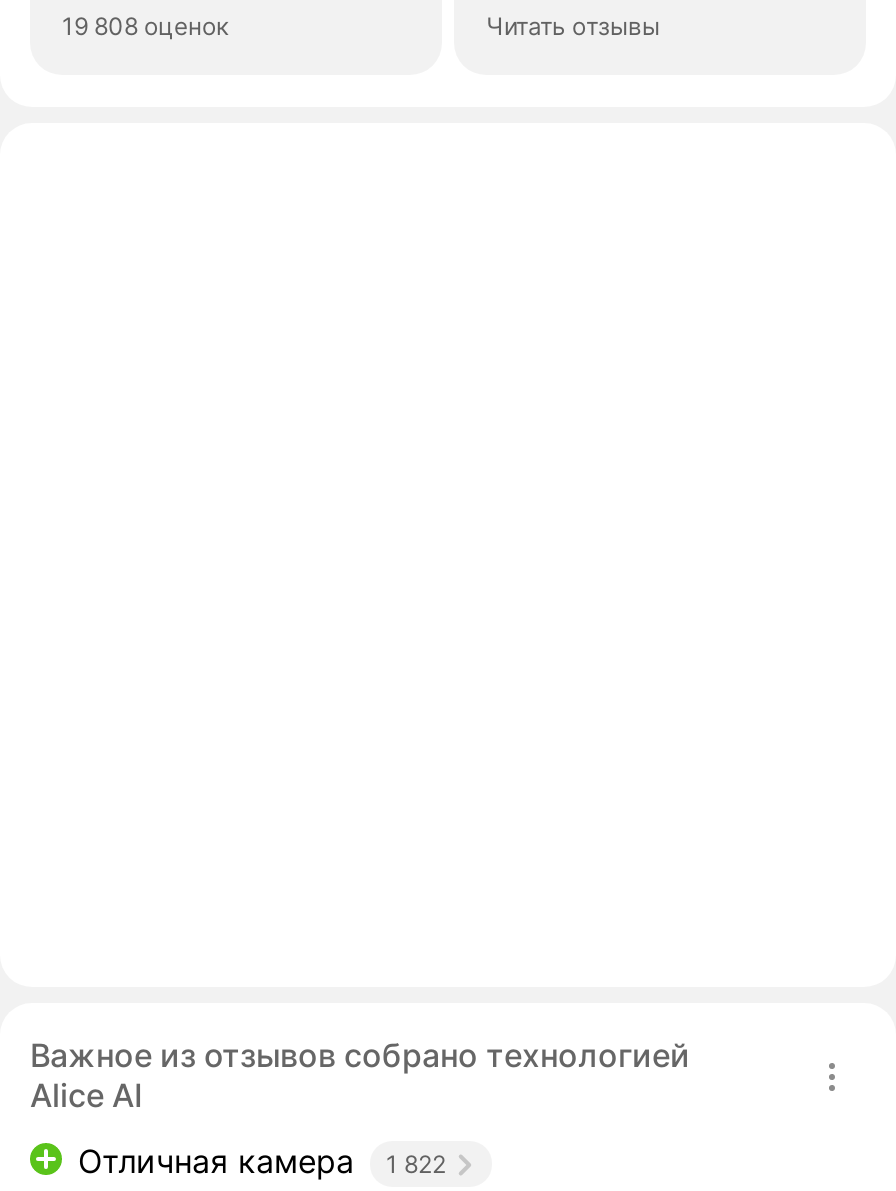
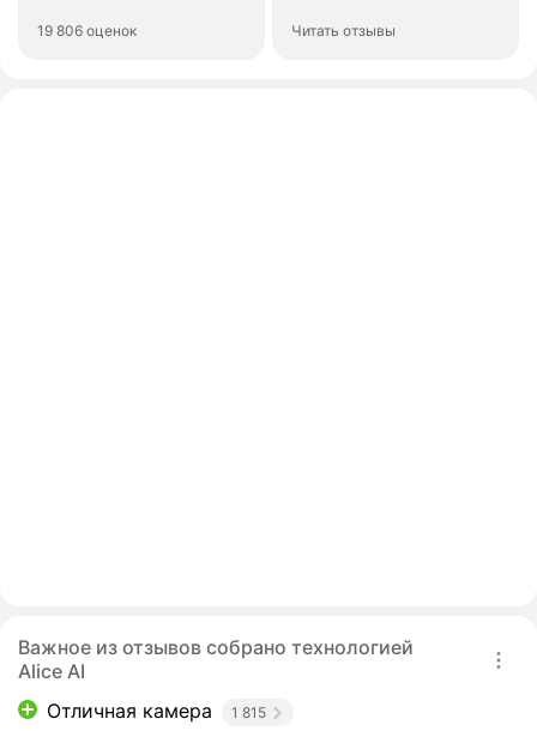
- 19 808 оценок
+ 19 806 оценок

- Отличная камера 1 822
+ Отличная камера 1 815
